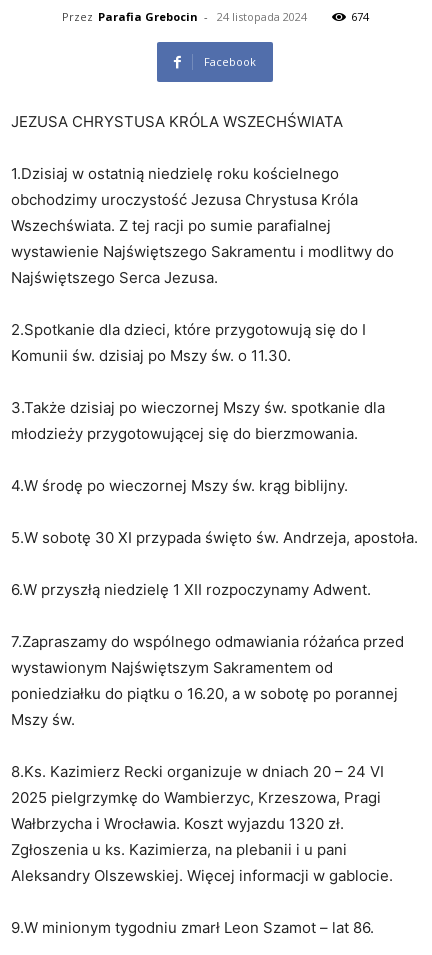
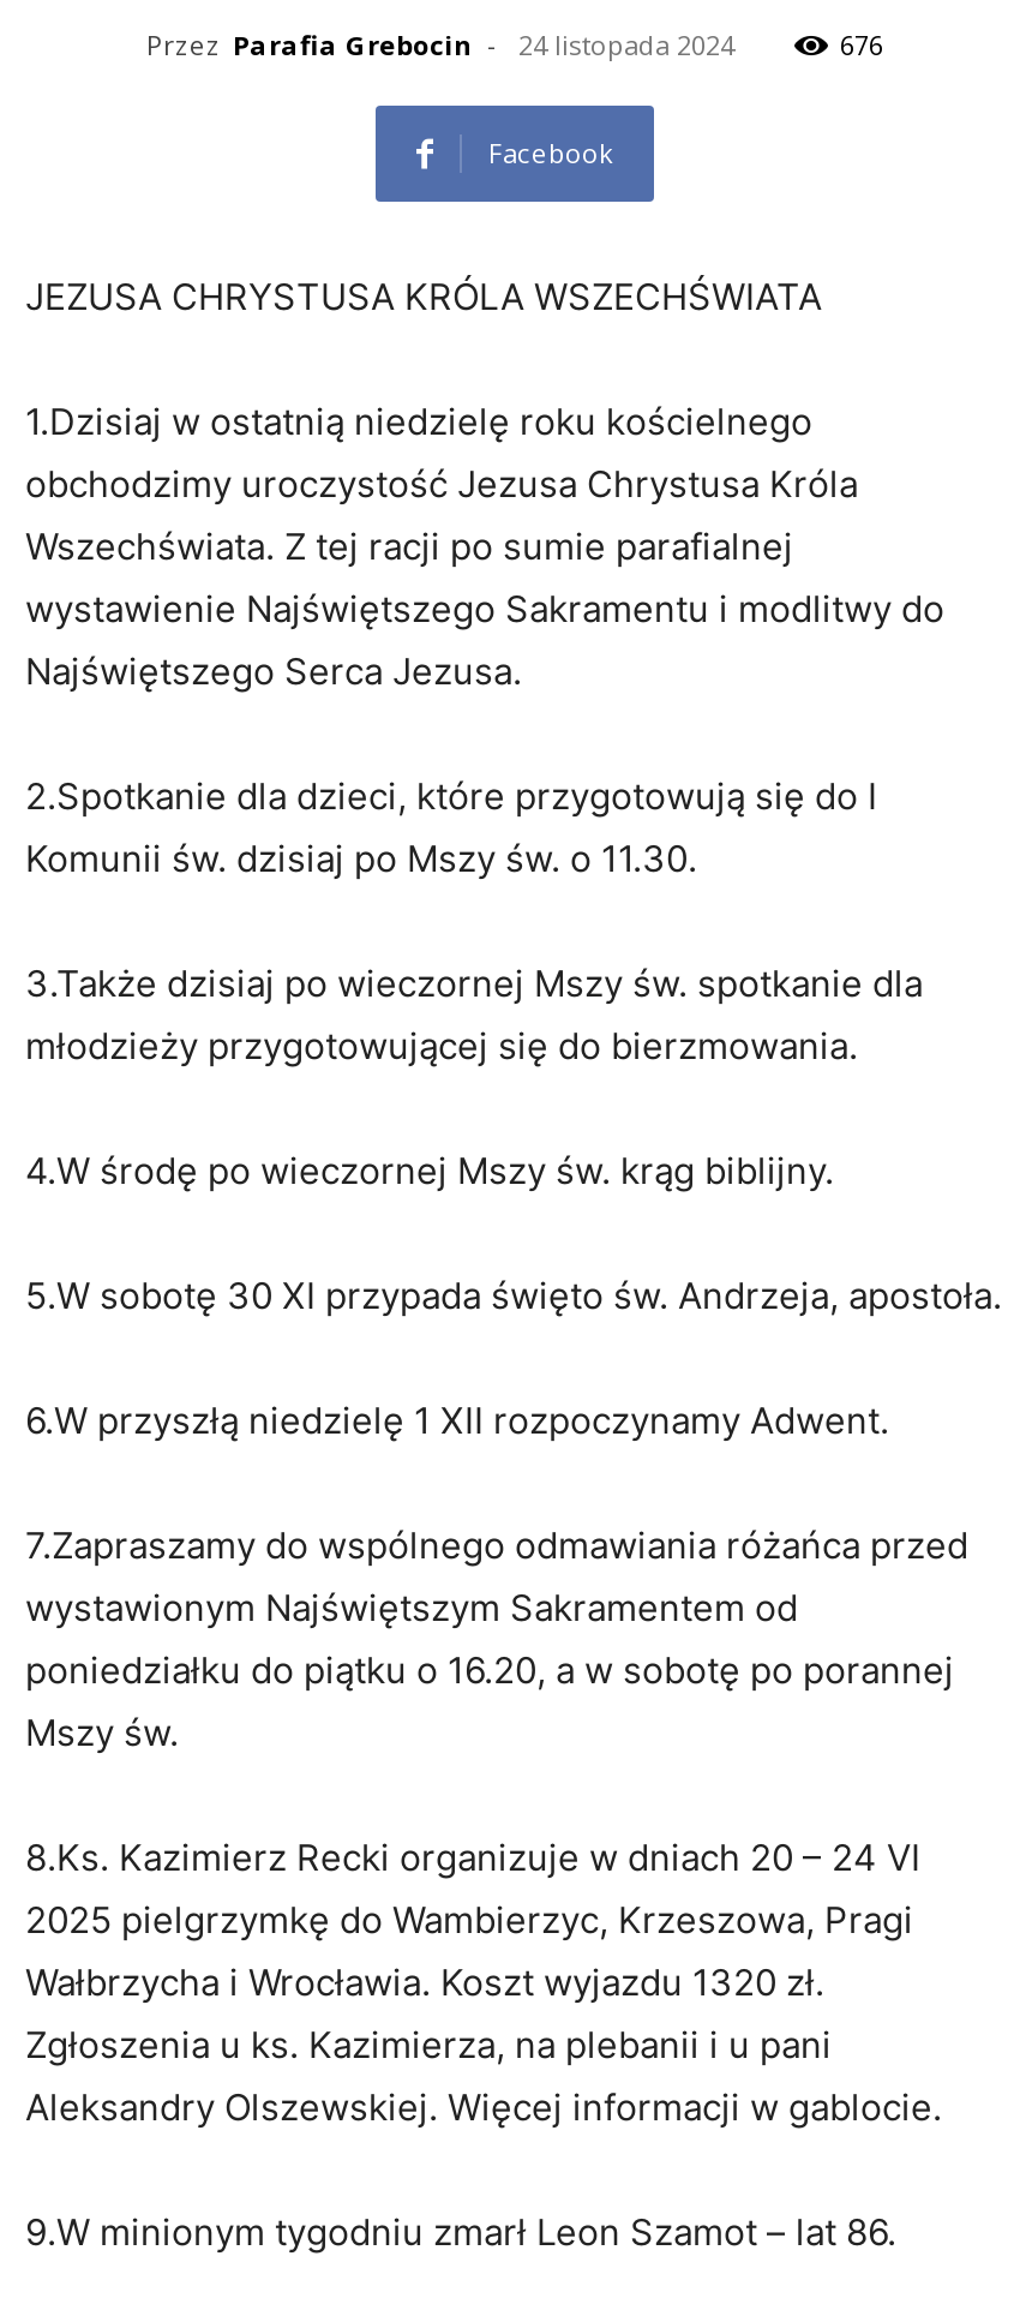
- 674
+ 676
